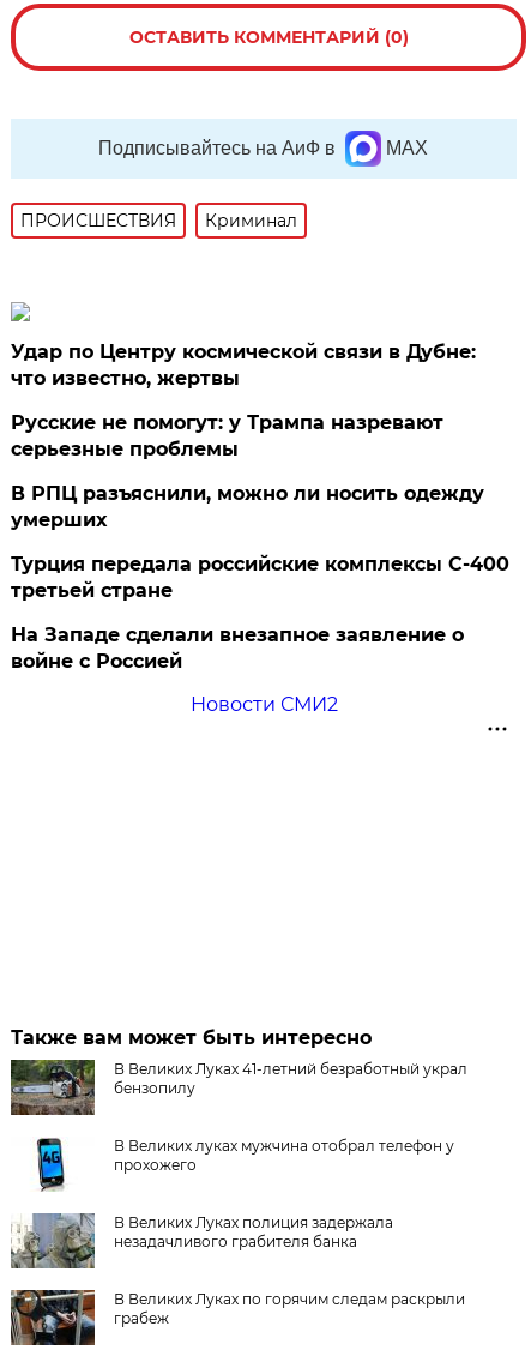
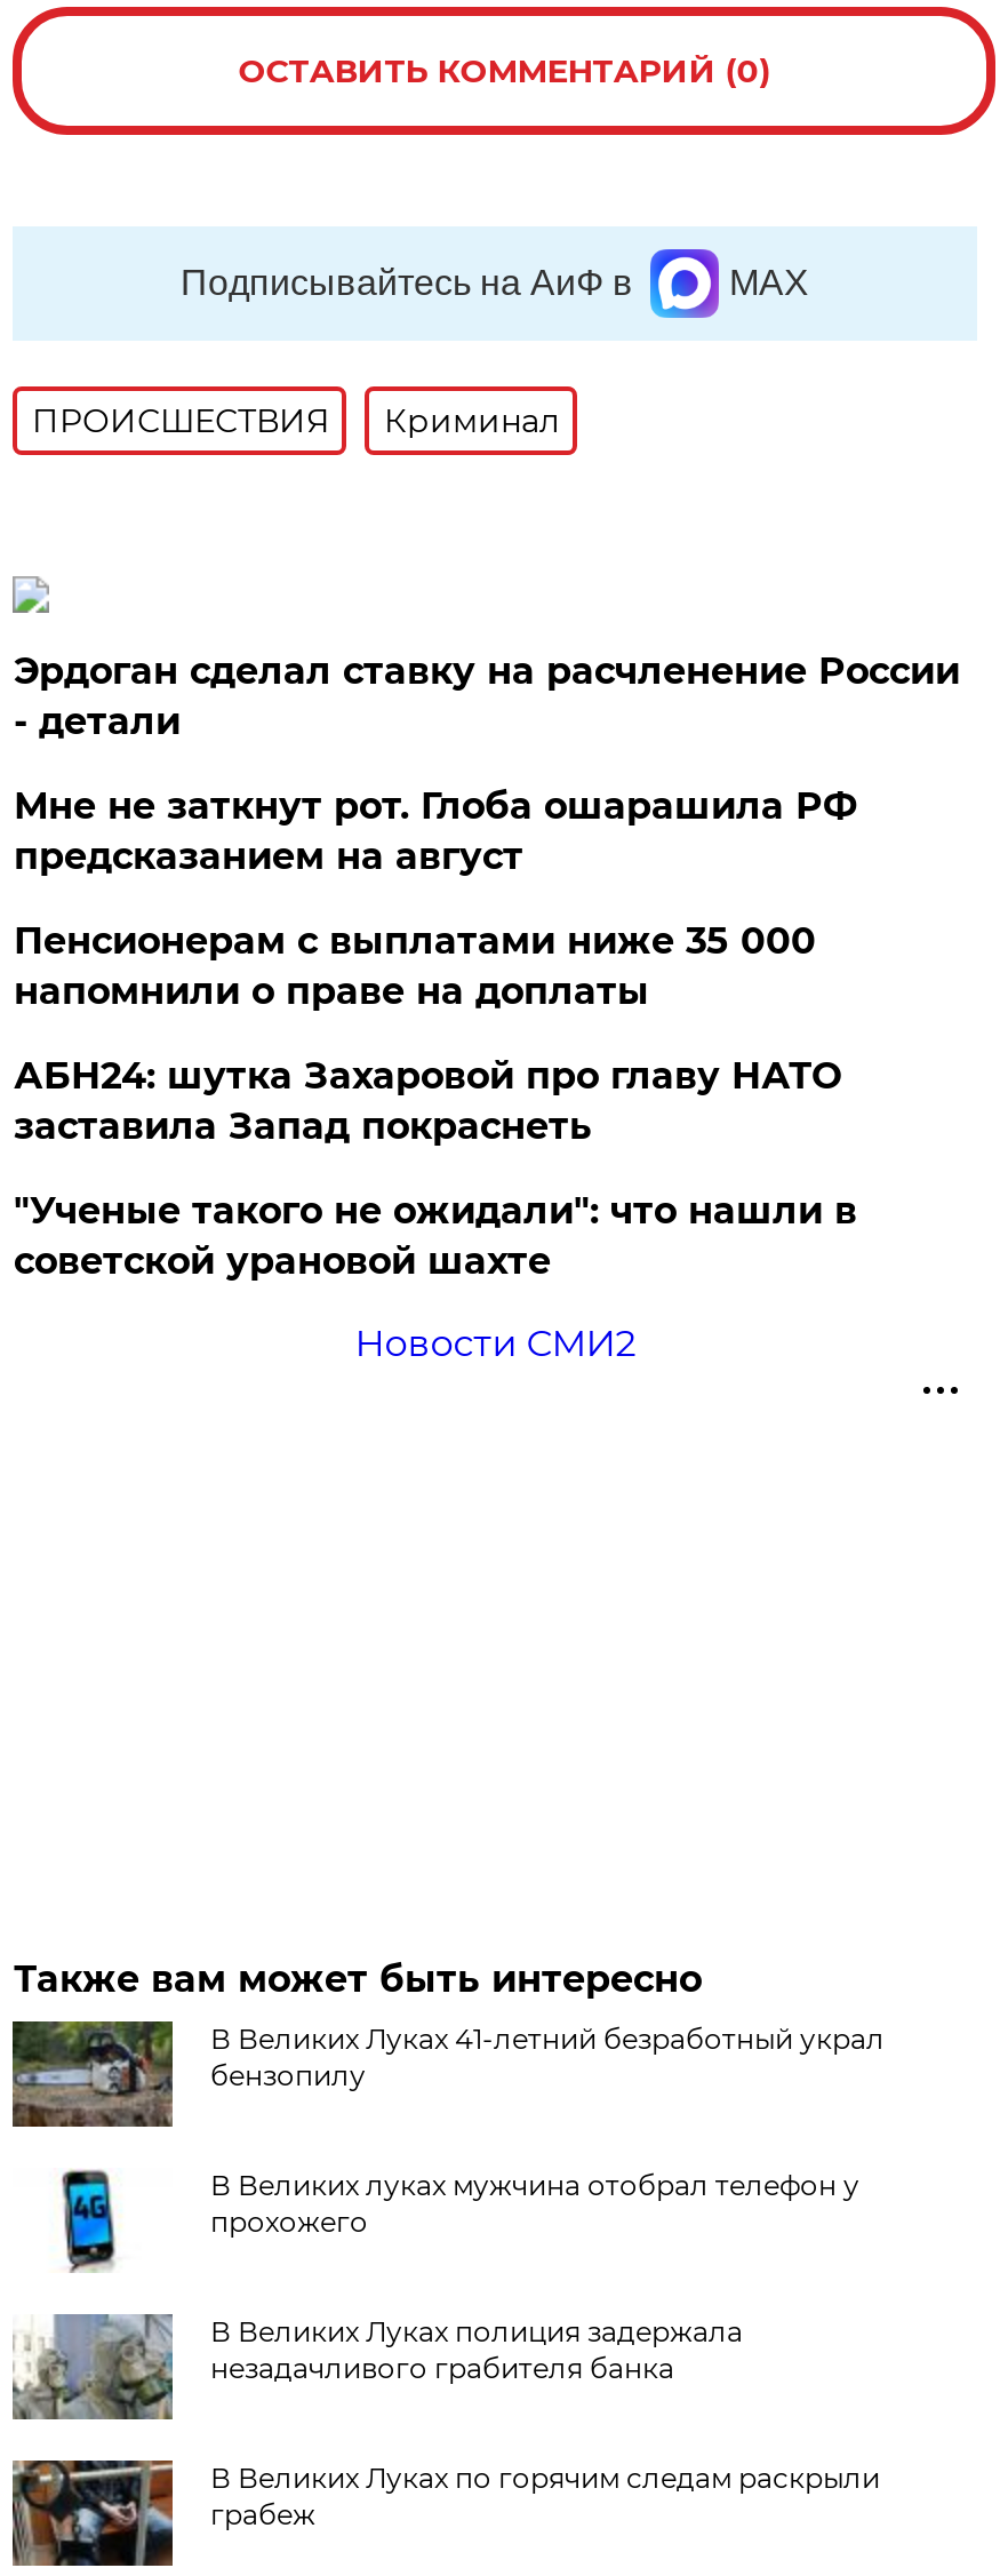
- Удар по Центру космической связи в Дубне:
- что известно, жертвы
+ Эрдоган сделал ставку на расчленение России
+ - детали

- Русские не помогут: у Трампа назревают
- серьезные проблемы
+ Мне не заткнут рот. Глоба ошарашила РФ
+ предсказанием на август

- В РПЦ разъяснили, можно ли носить одежду
- умерших
+ Пенсионерам с выплатами ниже 35 000
+ напомнили о праве на доплаты

- Турция передала российские комплексы С-400
- третьей стране
+ АБН24: шутка Захаровой про главу НАТО
+ заставила Запад покраснеть

- На Западе сделали внезапное заявление о
- войне с Россией
+ "Ученые такого не ожидали": что нашли в
+ советской урановой шахте
